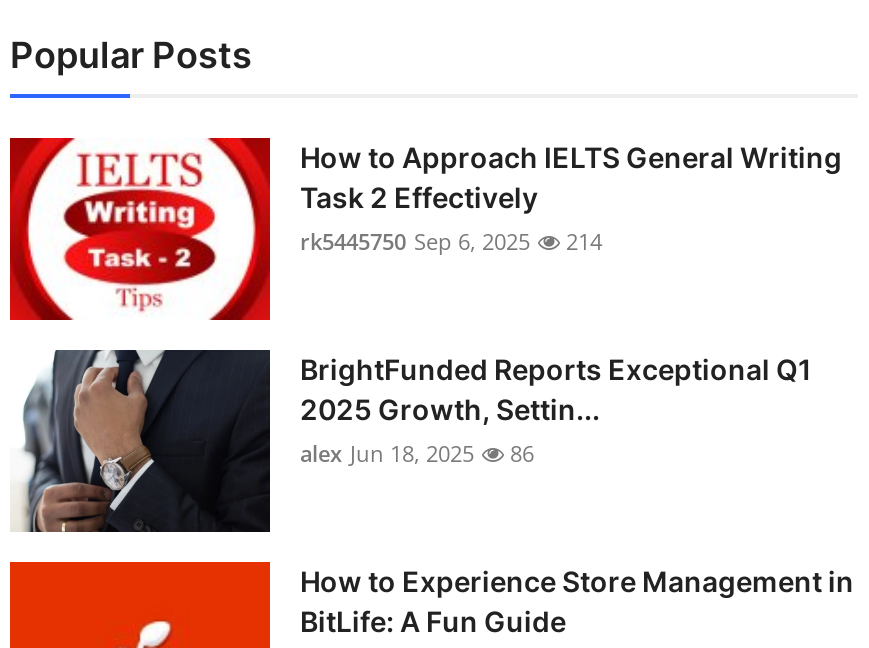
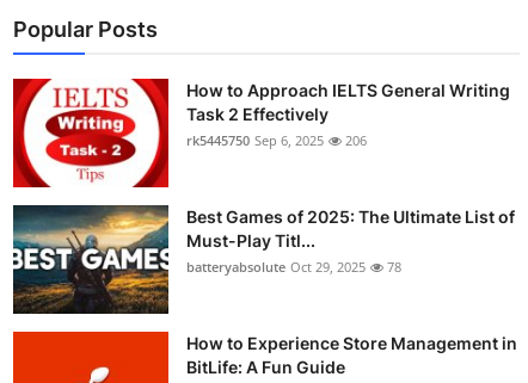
- rk5445750 Sep 6, 2025 214
+ rk5445750 Sep 6, 2025 206

- [image]
- BrightFunded Reports Exceptional Q1
- 2025 Growth, Settin...
- alex Jun 18, 2025
- 86
+ [image]
+ Best Games of 2025: The Ultimate List of
+ Must-Play Titl...
+ batteryabsolute Oct 29, 2025
+ 78
